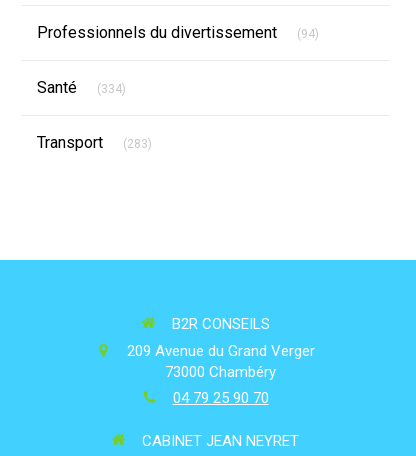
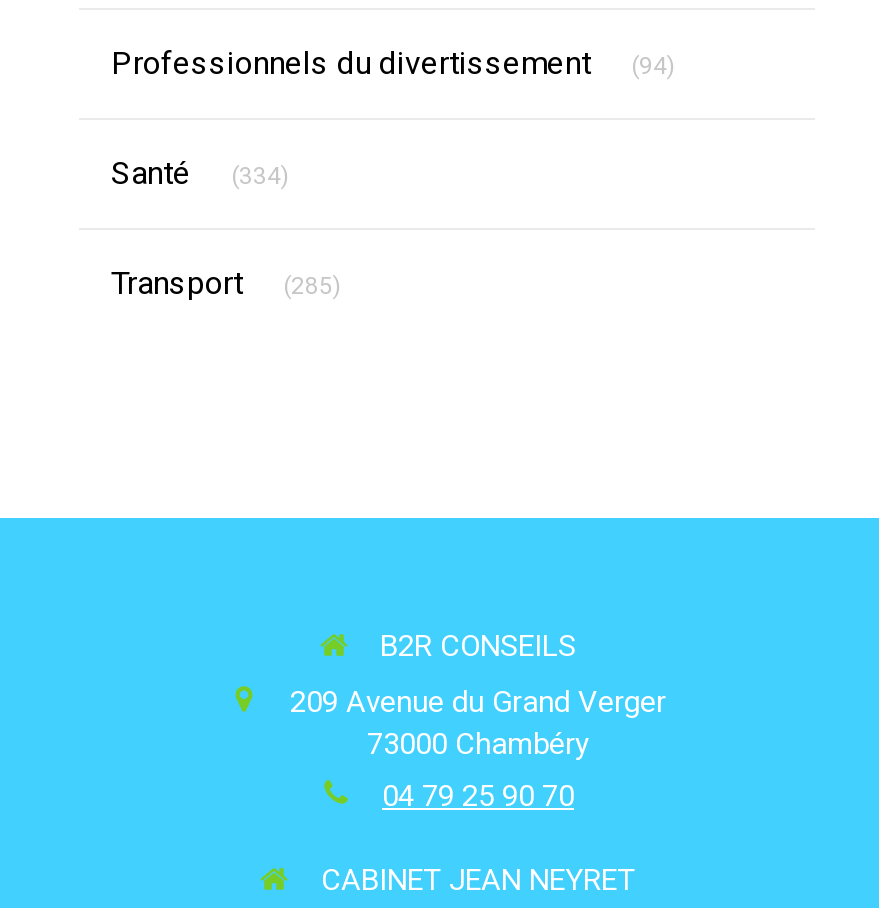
- Transport (283)
+ Transport (285)
